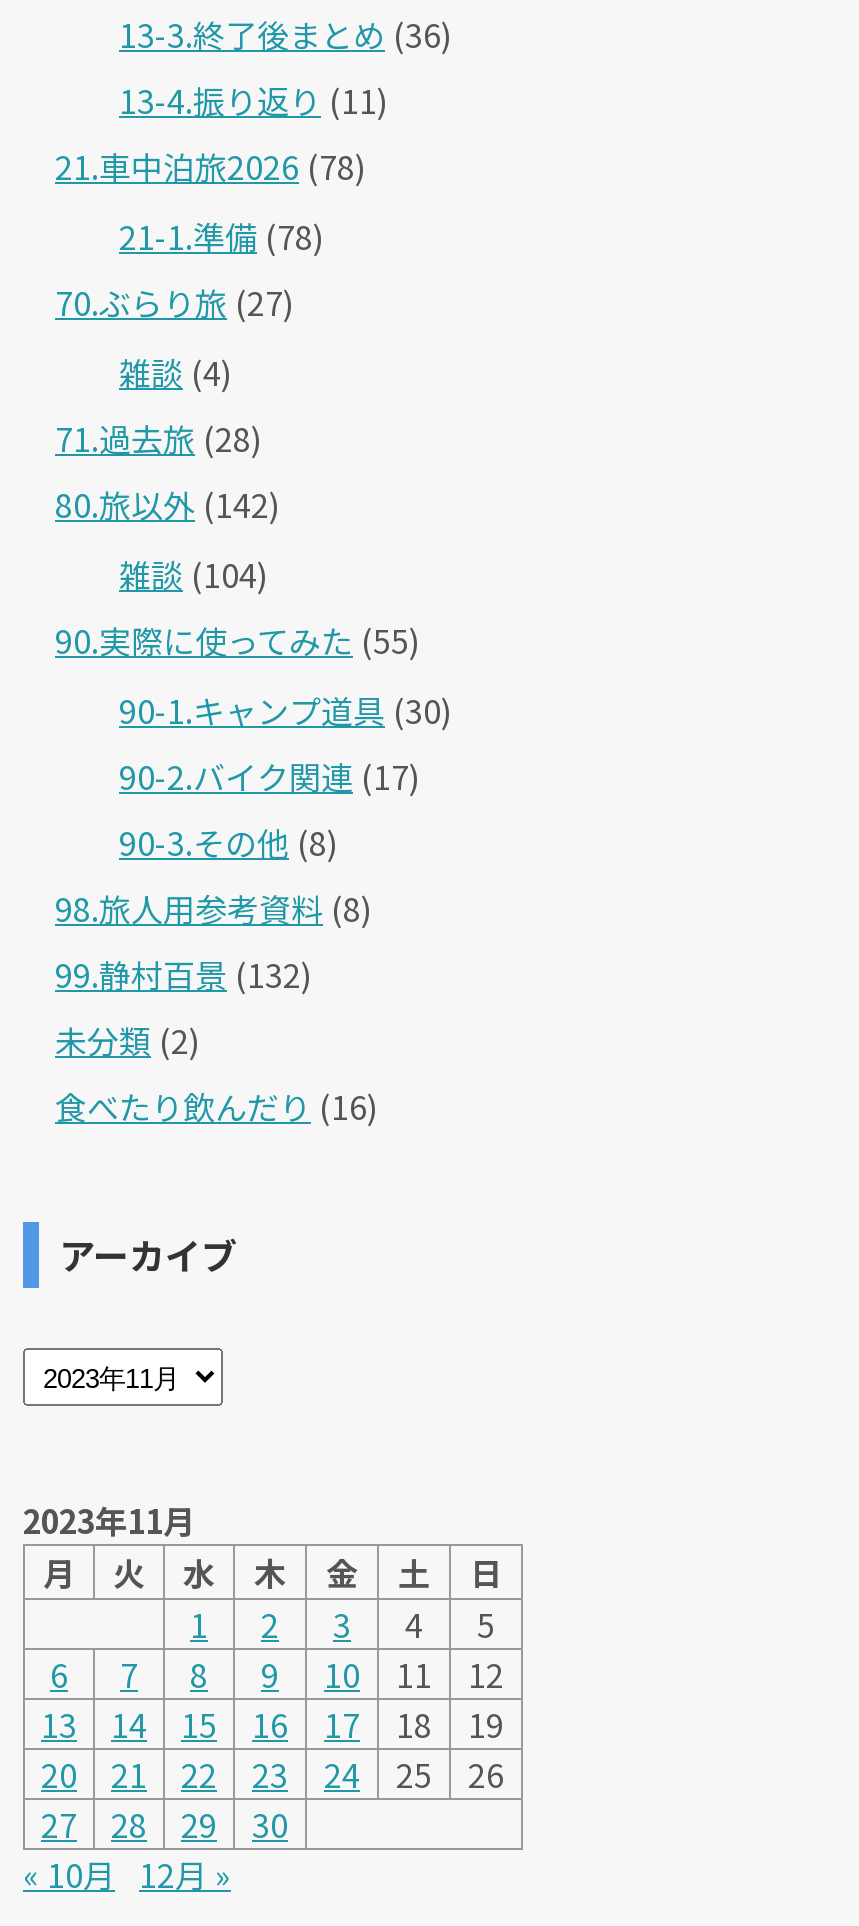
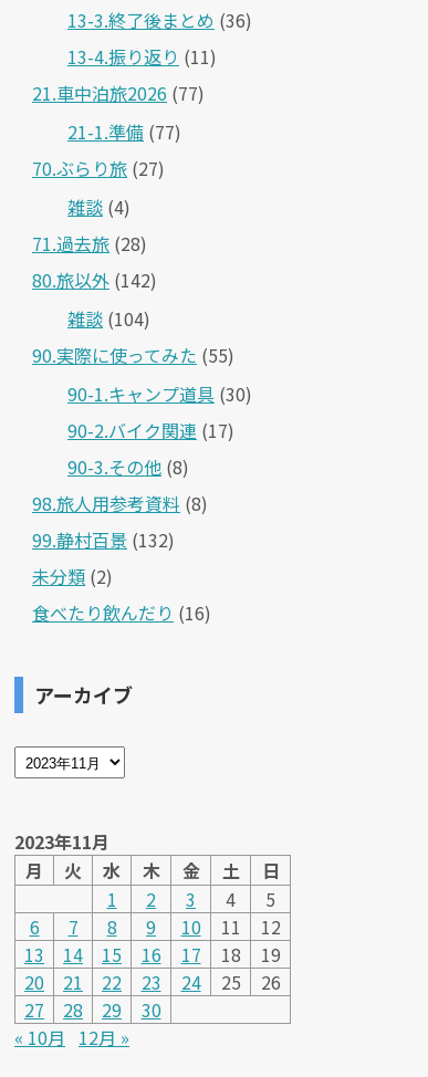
- 21.車中泊旅2026 (78)
+ 21.車中泊旅2026 (77)

- 21-1.準備(78)
+ 21-1.準備(77)
